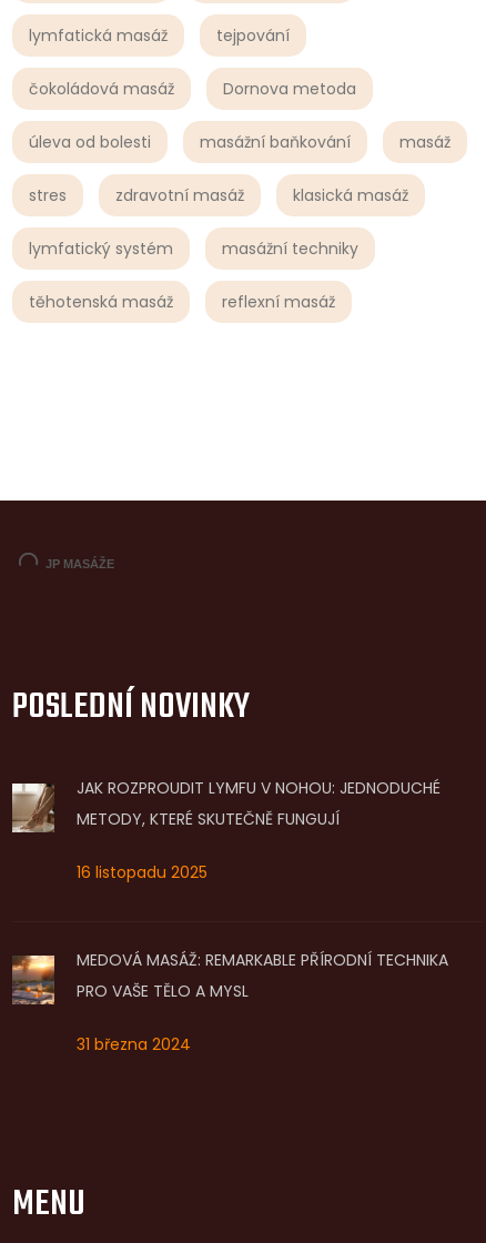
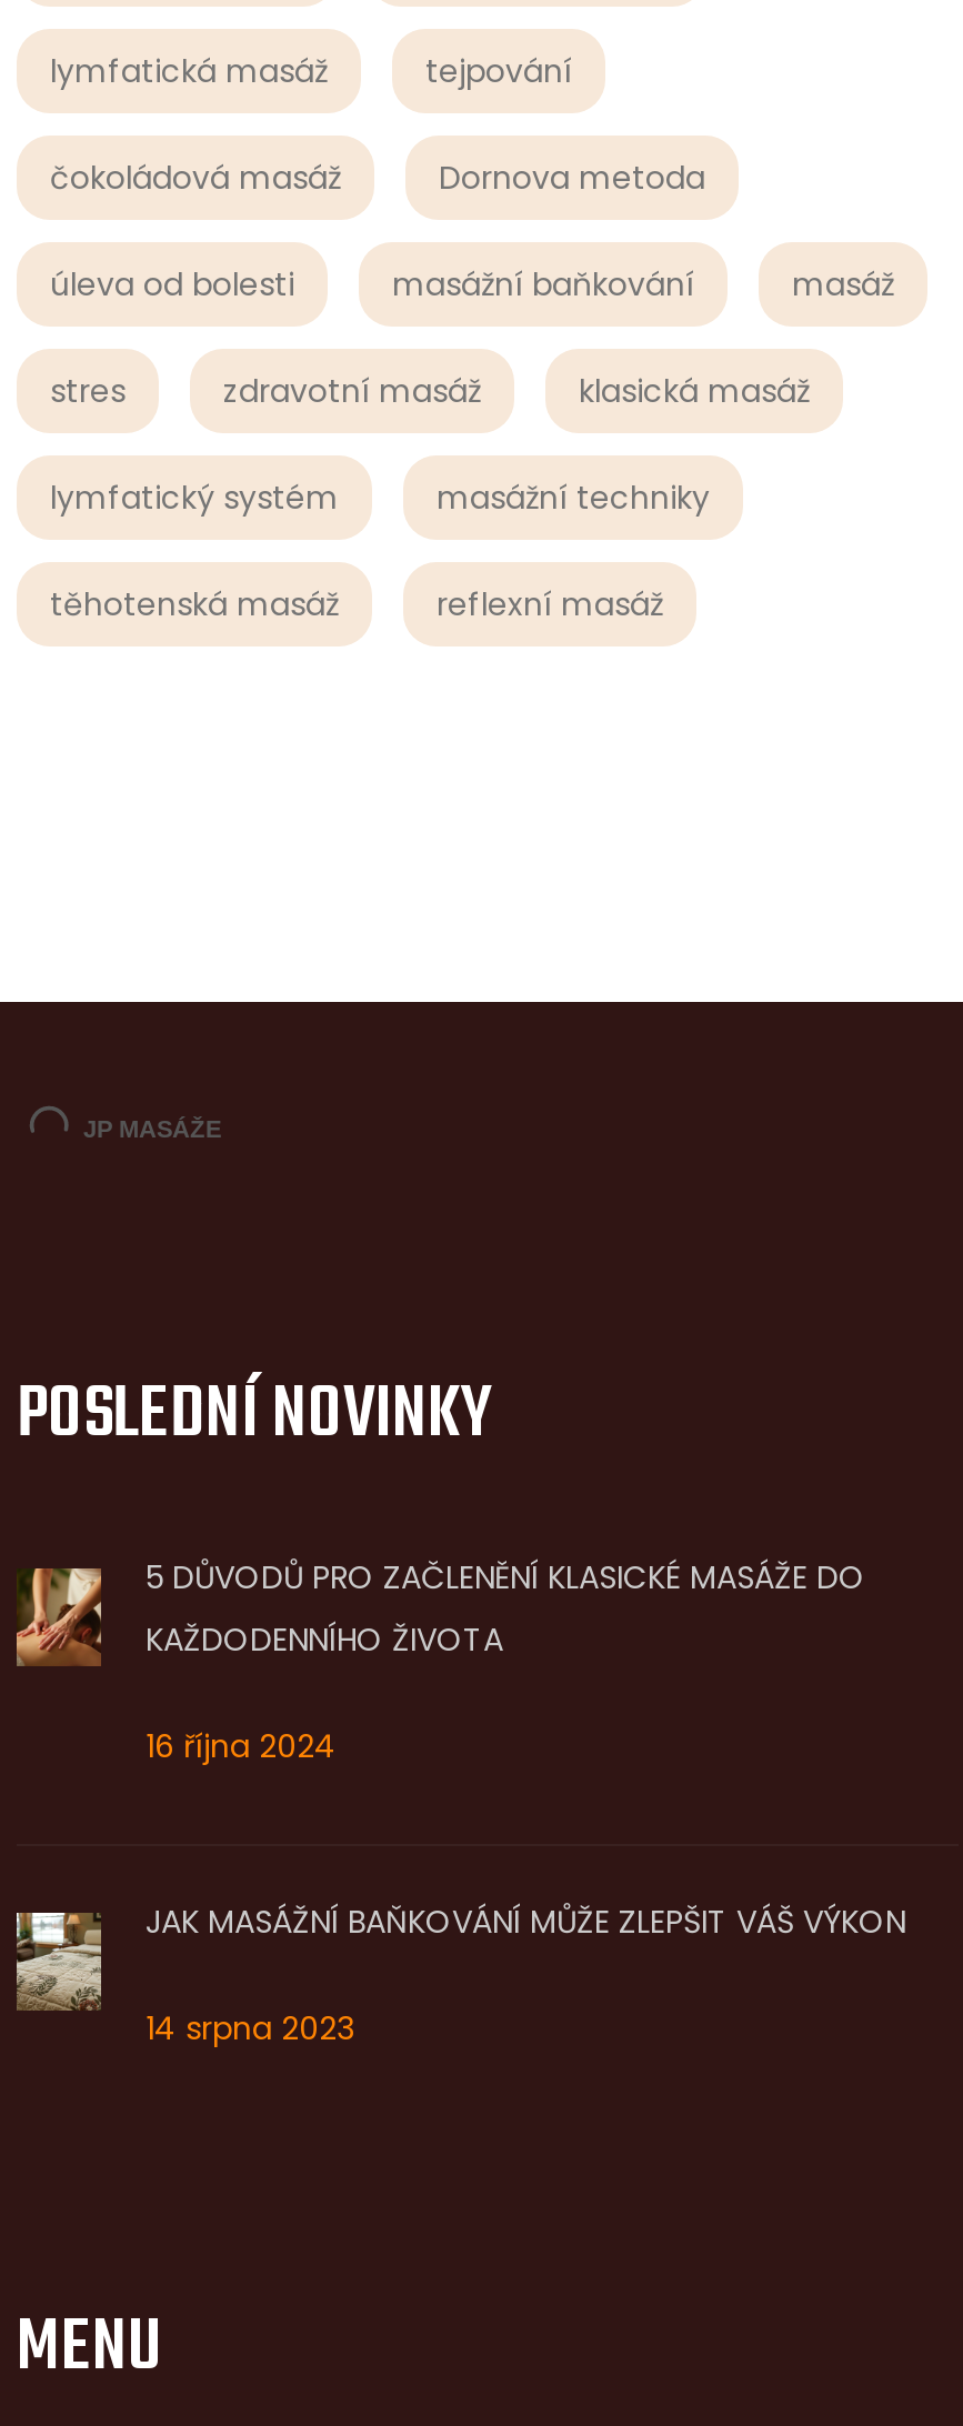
- [image]
- JAK ROZPROUDIT LYMFU V NOHOU: JEDNODUCHÉ
- METODY, KTERÉ SKUTEČNĚ FUNGUJÍ
+ [image]
+ 5 DŮVODŮ PRO ZAČLENĚNÍ KLASICKÉ MASÁŽE DO
+ KAŽDODENNÍHO ŽIVOTA

- 16 listopadu 2025
+ 16 října 2024

- [image]
- MEDOVÁ MASÁŽ: REMARKABLE PŘÍRODNÍ TECHNIKA
- PRO VAŠE TĚLO A MYSL
+ [image]
+ JAK MASÁŽNÍ BAŇKOVÁNÍ MŮŽE ZLEPŠIT VÁŠ VÝKON

- 31 března 2024
+ 14 srpna 2023
